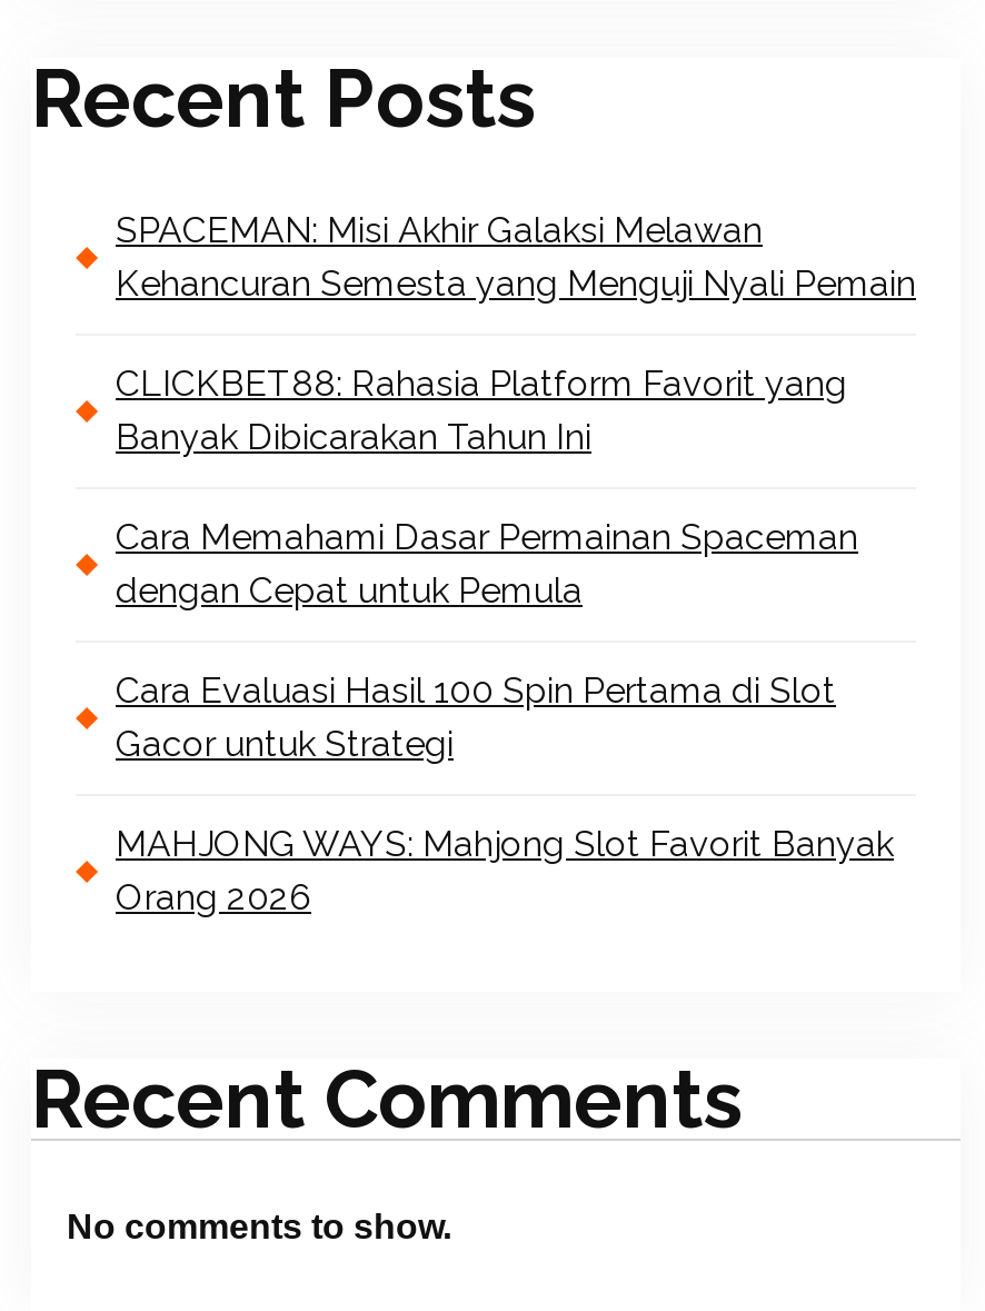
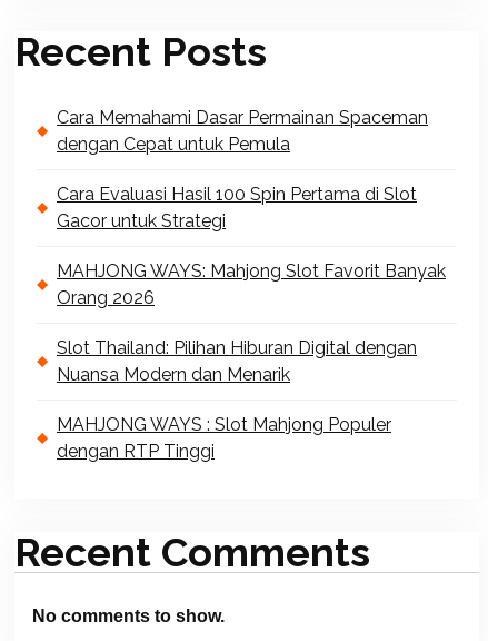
- SPACEMAN: Misi Akhir Galaksi Melawan
- Kehancuran Semesta yang Menguji Nyali Pemain
- CLICKBET88: Rahasia Platform Favorit yang
- Banyak Dibicarakan Tahun Ini

moved up: Cara Memahami Dasar Permainan Spaceman | dengan Cepat untuk Pemula | Cara Evaluasi Hasil 100 Spin Pertama di Slot | Gacor untuk Strategi | MAHJONG WAYS: Mahjong Slot Favorit Banyak | Orang 2026

+ Slot Thailand: Pilihan Hiburan Digital dengan
+ Nuansa Modern dan Menarik
+ MAHJONG WAYS : Slot Mahjong Populer
+ dengan RTP Tinggi
